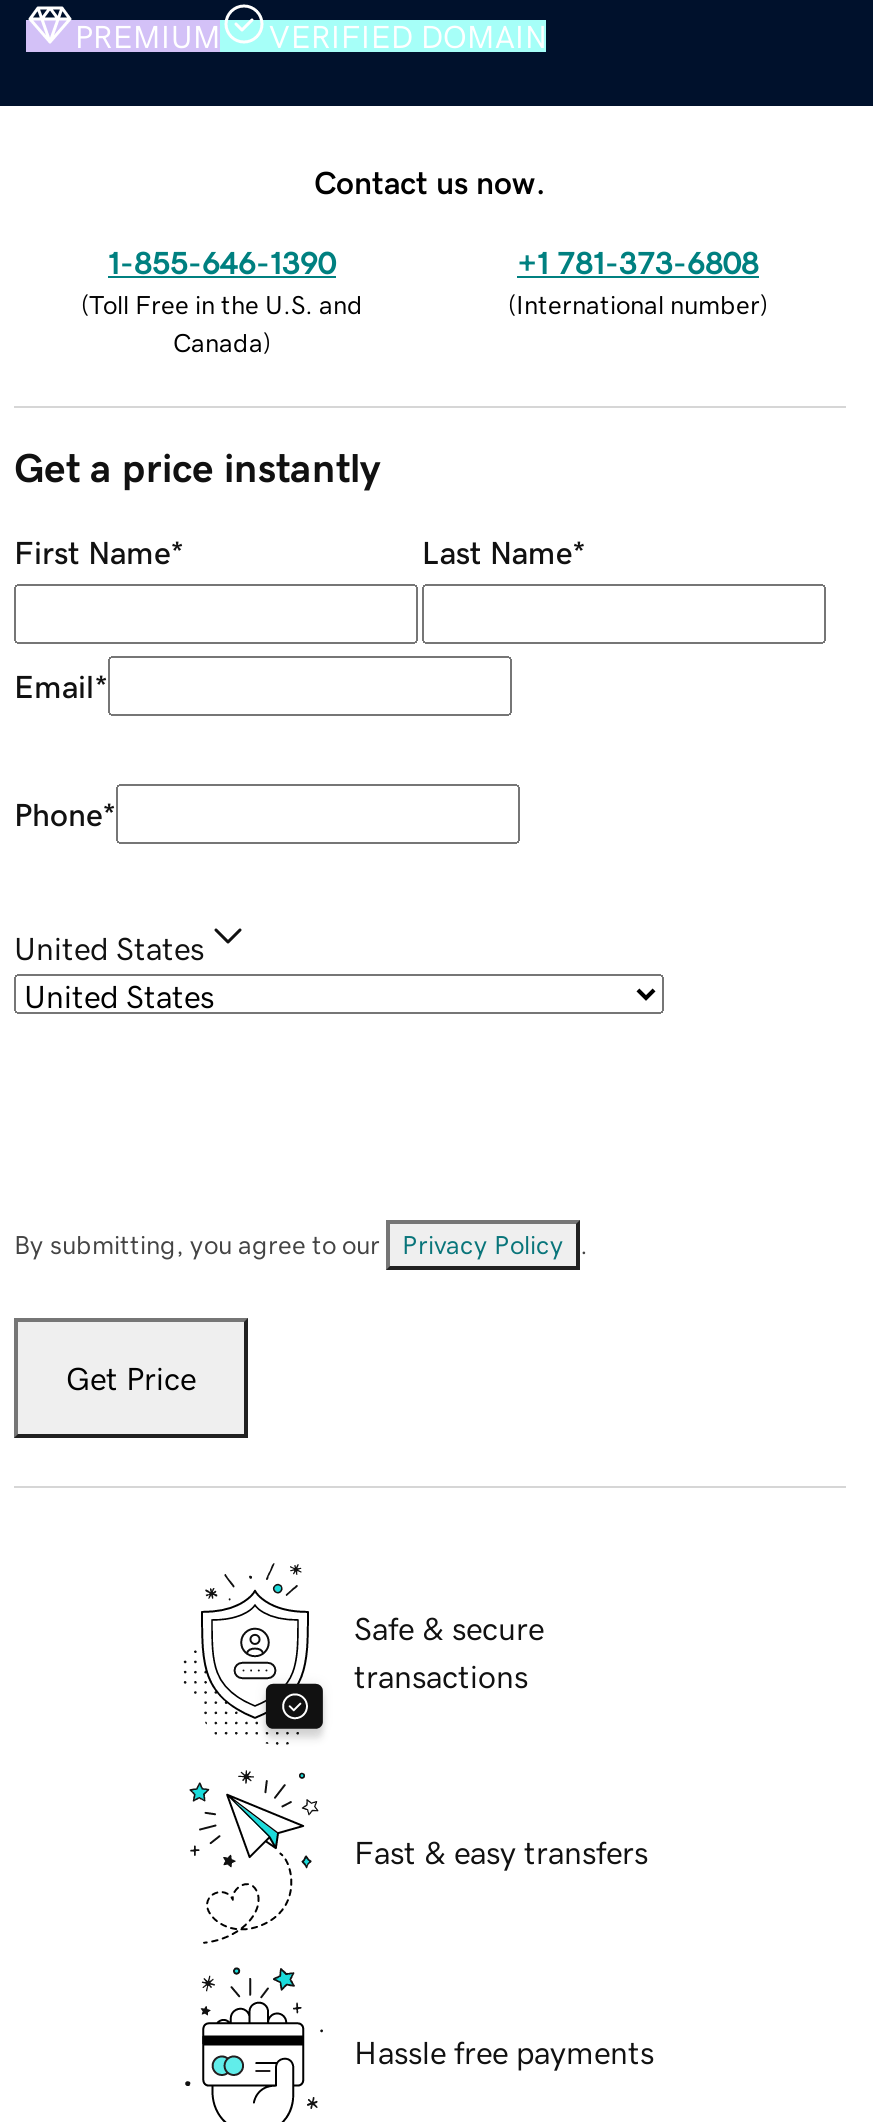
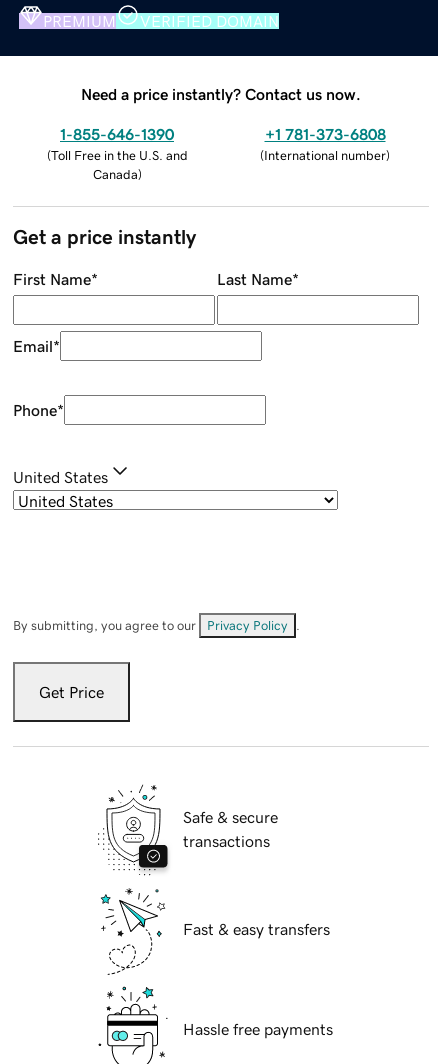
- Contact us now.
+ Need a price instantly? Contact us now.
